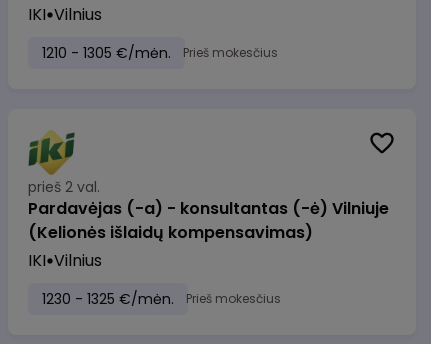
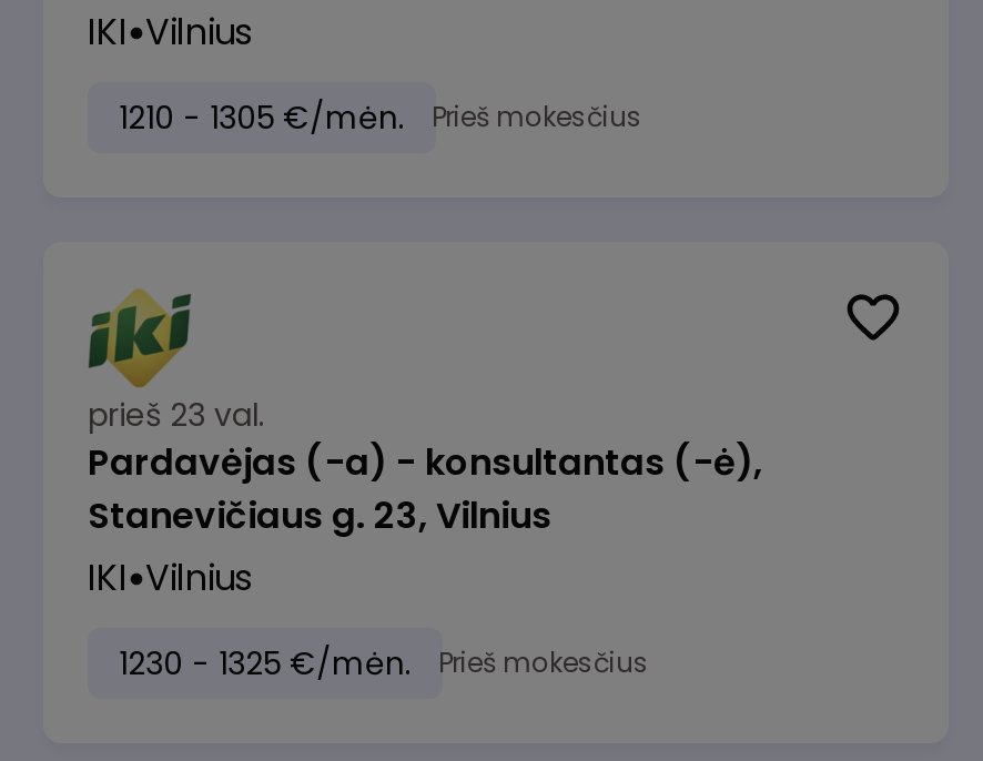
- prieš 2 val.
- Pardavėjas (-a) - konsultantas (-ė) Vilniuje
- (Kelionės išlaidų kompensavimas)
+ prieš 23 val.
+ Pardavėjas (-a) - konsultantas (-ė),
+ Stanevičiaus g. 23, Vilnius
